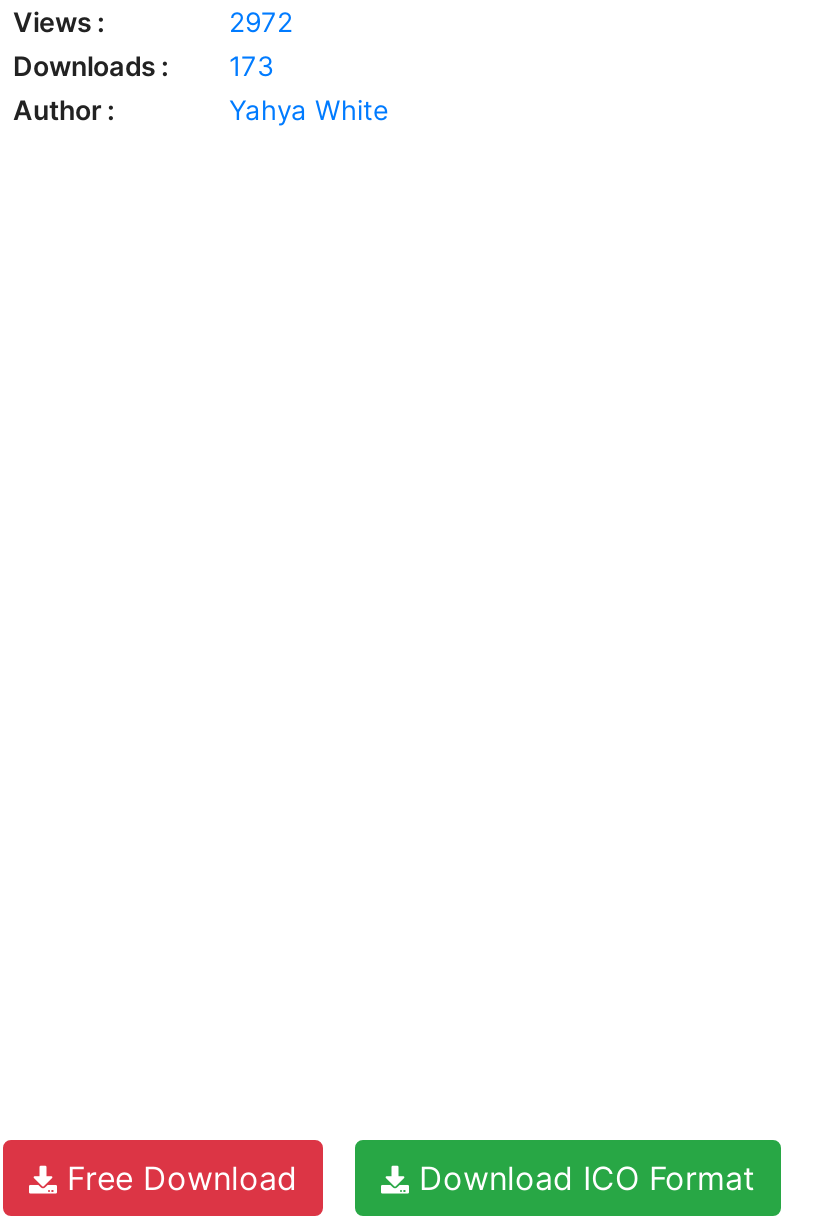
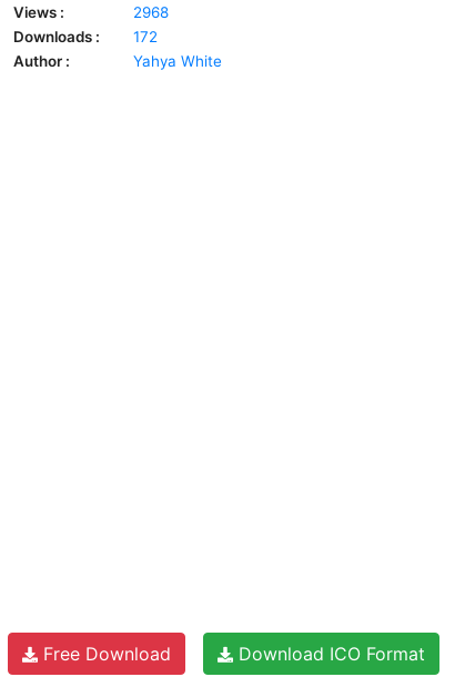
- 2972
+ 2968

- Downloads : 173
+ Downloads : 172
